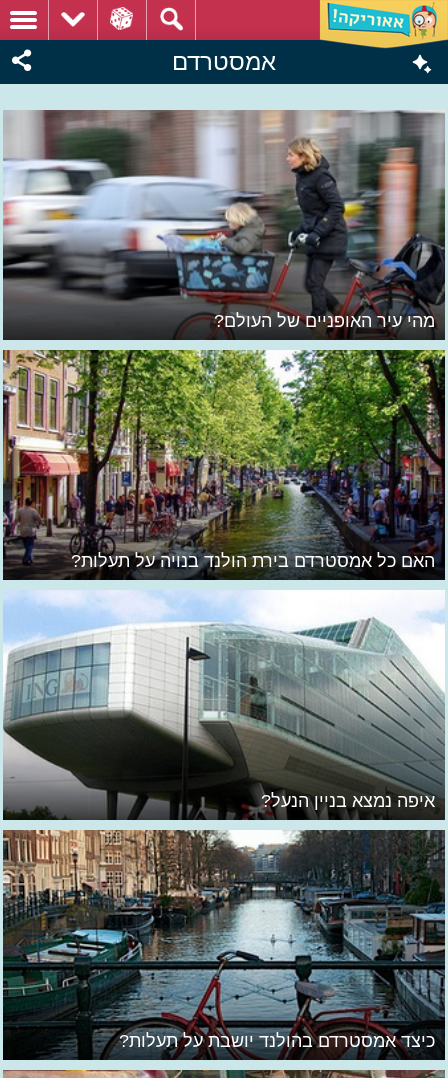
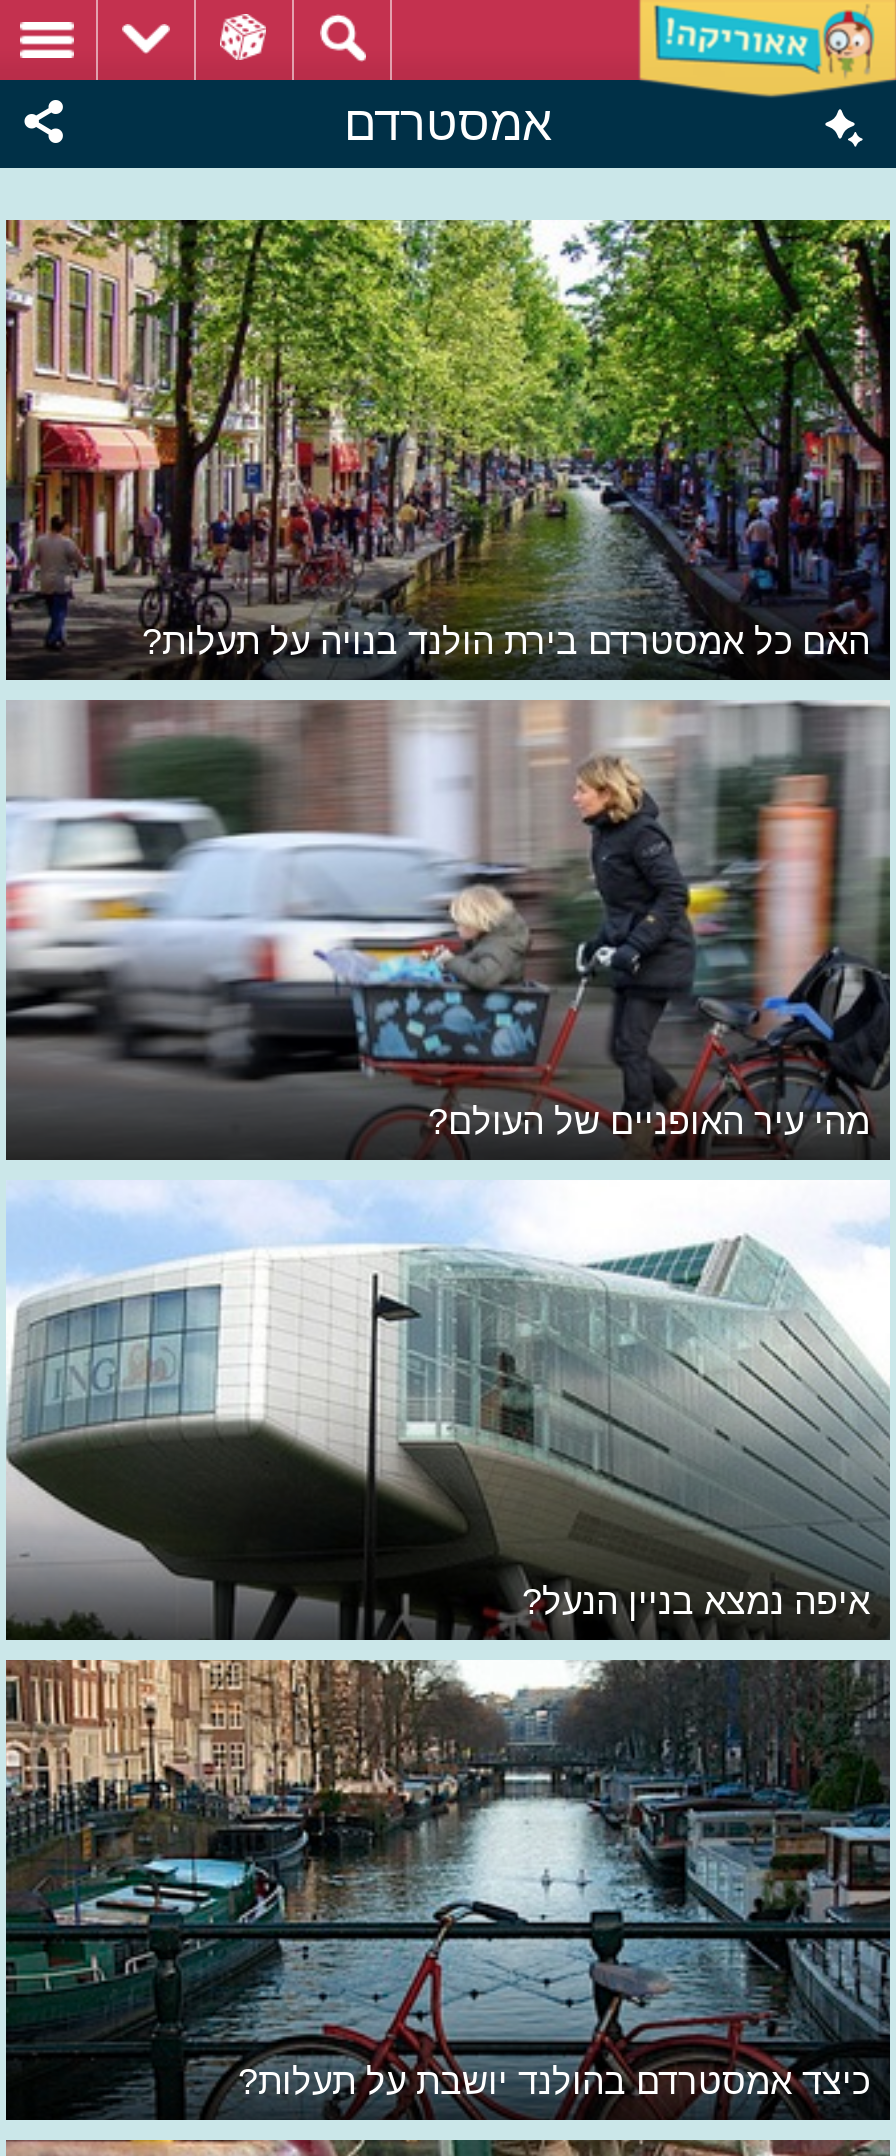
moved down: [image] | מהי עיר האופניים של העולם?

moved up: [image] | האם כל אמסטרדם בירת הולנד בנויה על תעלות?
